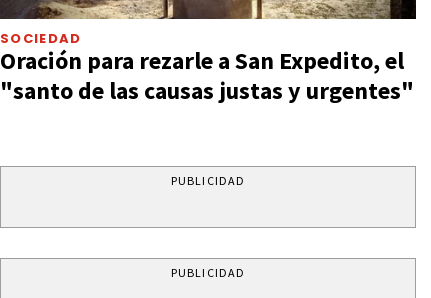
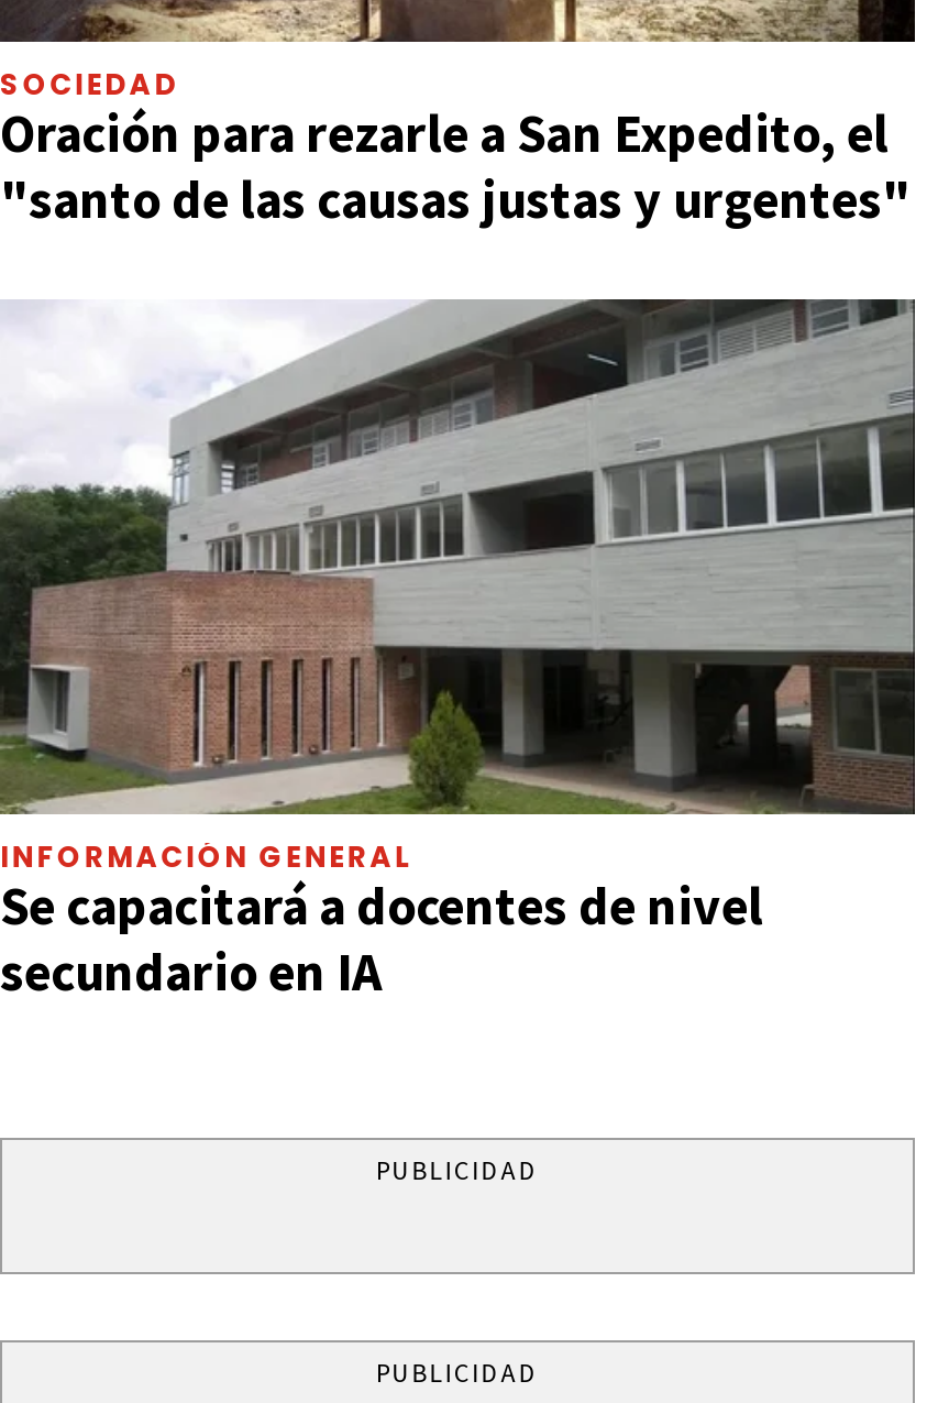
+ [image]
+ INFORMACIÓN GENERAL
+ Se capacitará a docentes de nivel
+ secundario en IA
